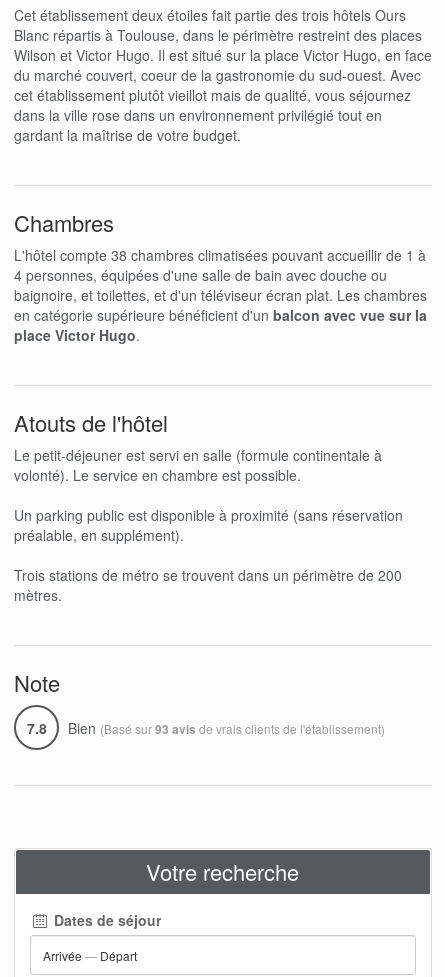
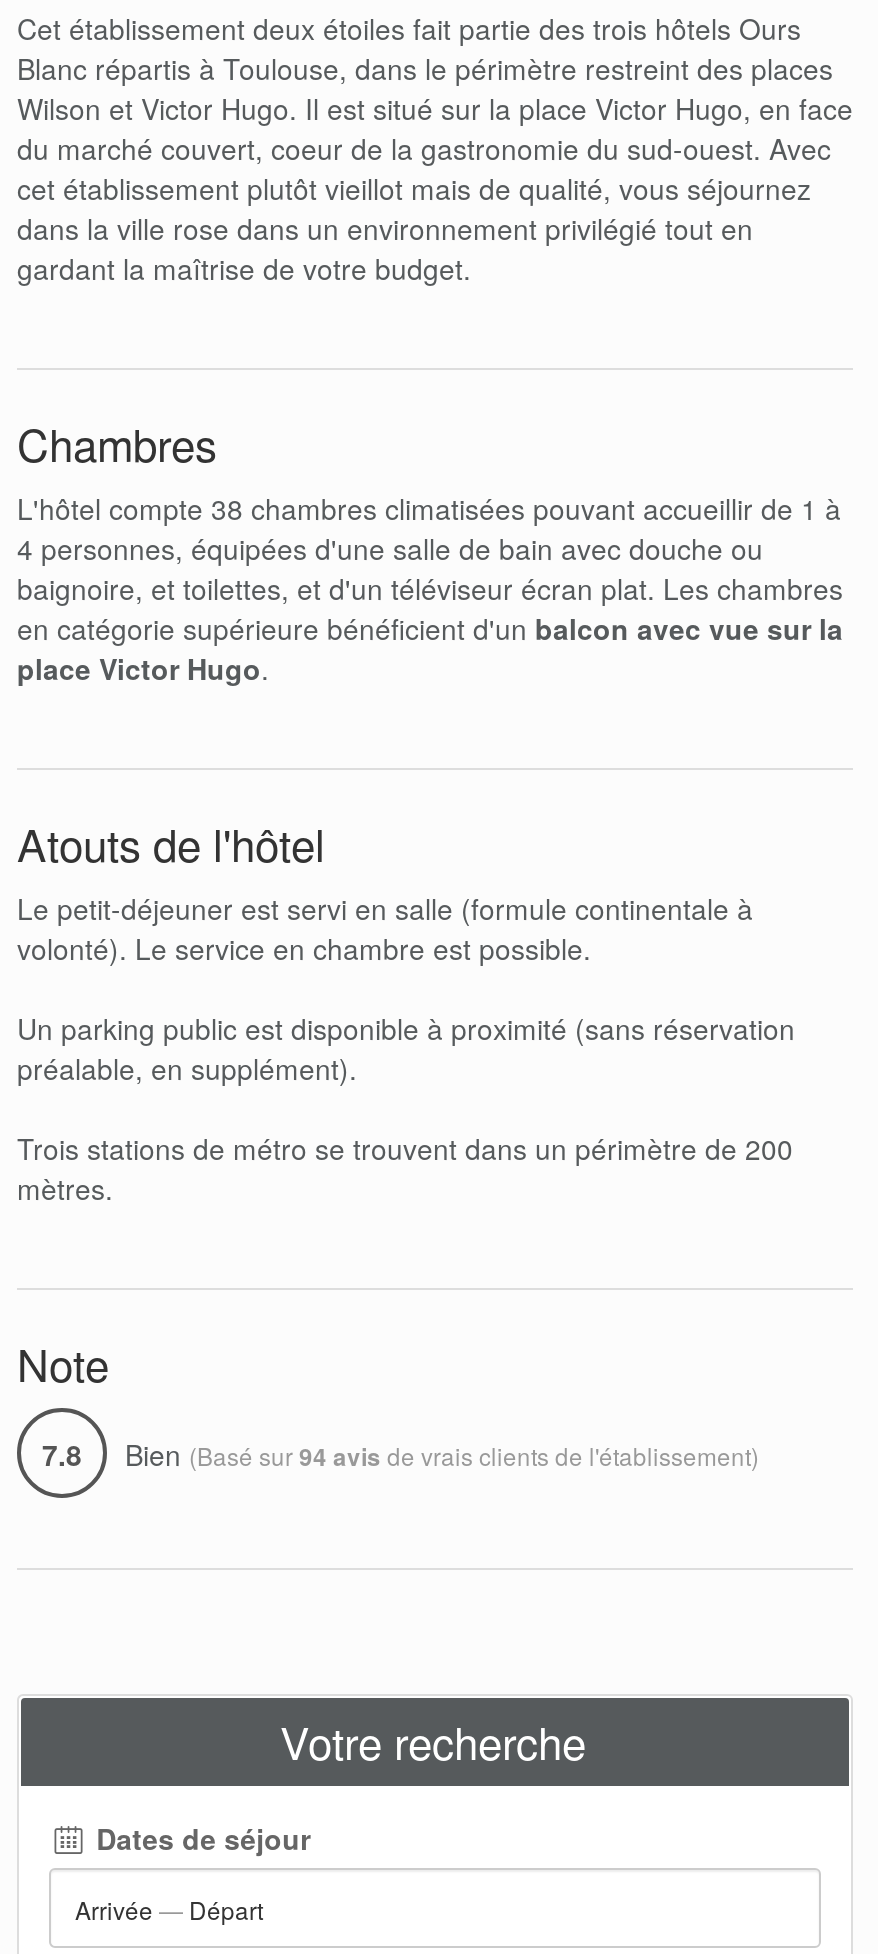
- Bien (Basé sur 93 avis de vrais clients de l'établissement)
+ Bien (Basé sur 94 avis de vrais clients de l'établissement)
